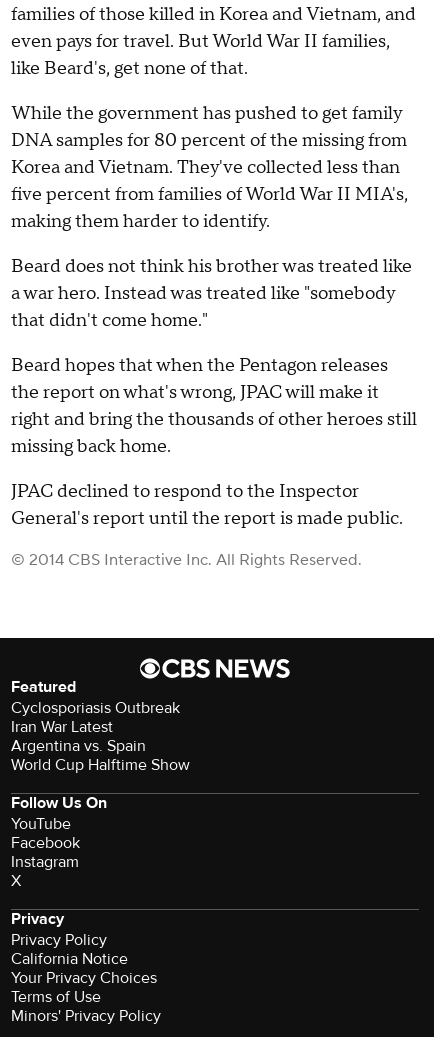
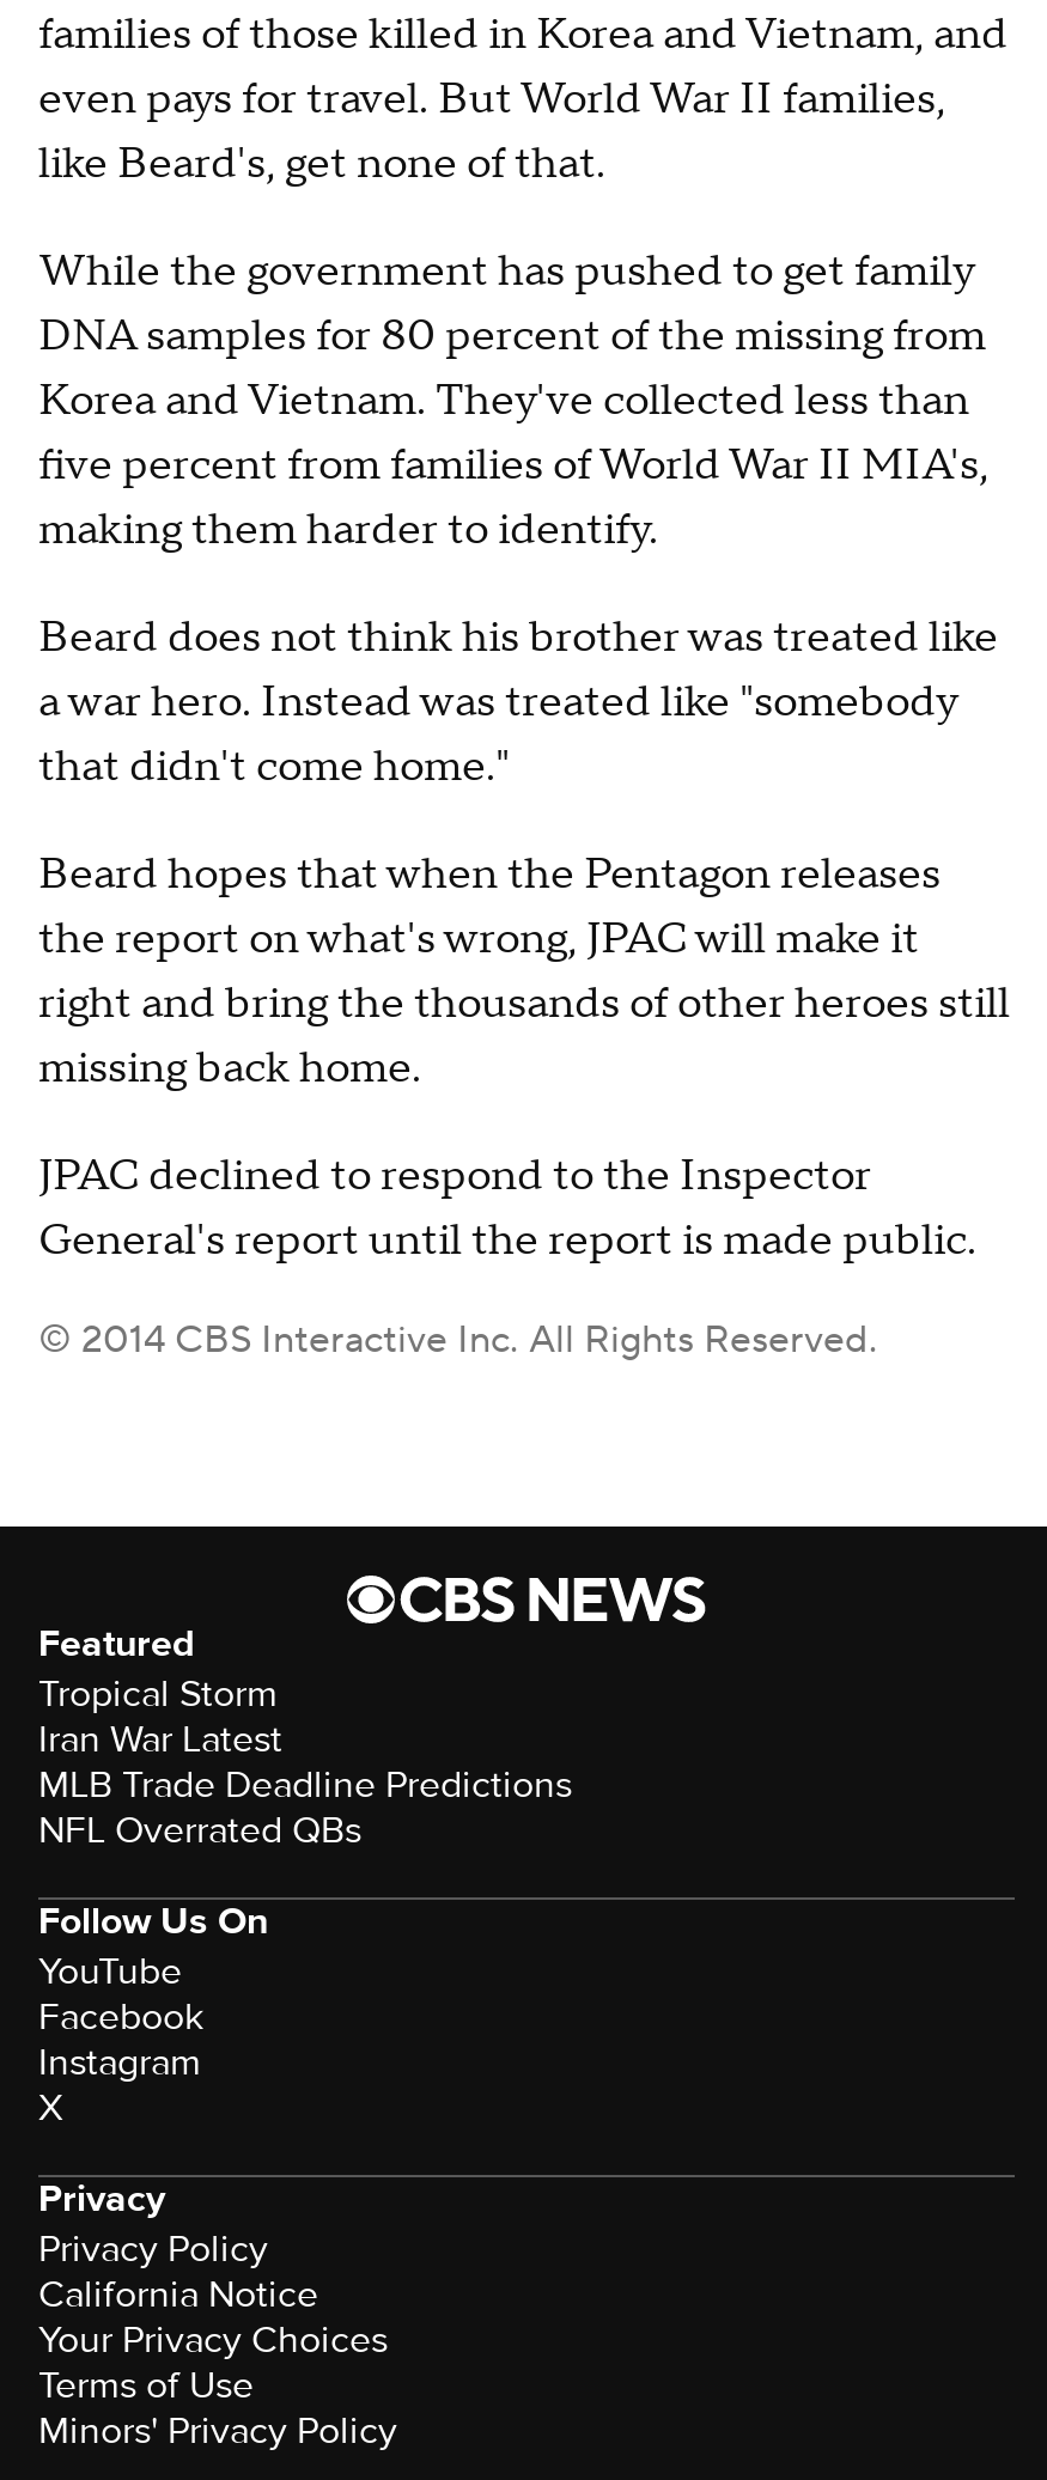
- Cyclosporiasis Outbreak
+ Tropical Storm

- Argentina vs. Spain
- World Cup Halftime Show
+ MLB Trade Deadline Predictions
+ NFL Overrated QBs
